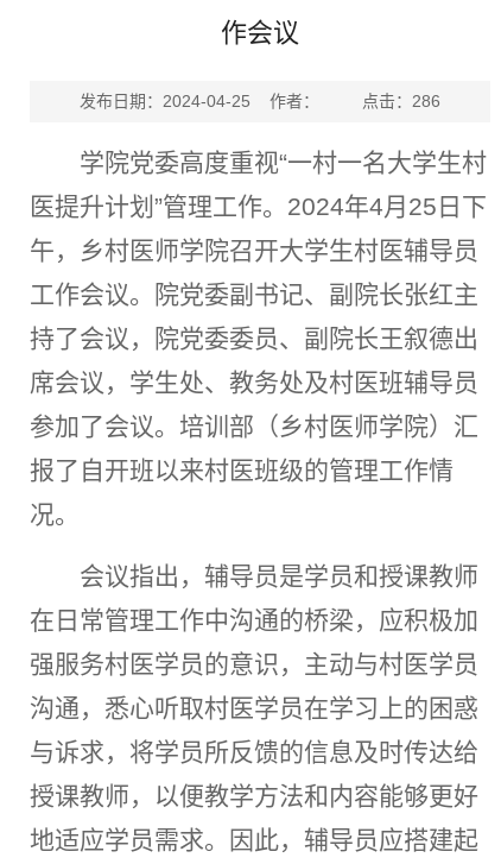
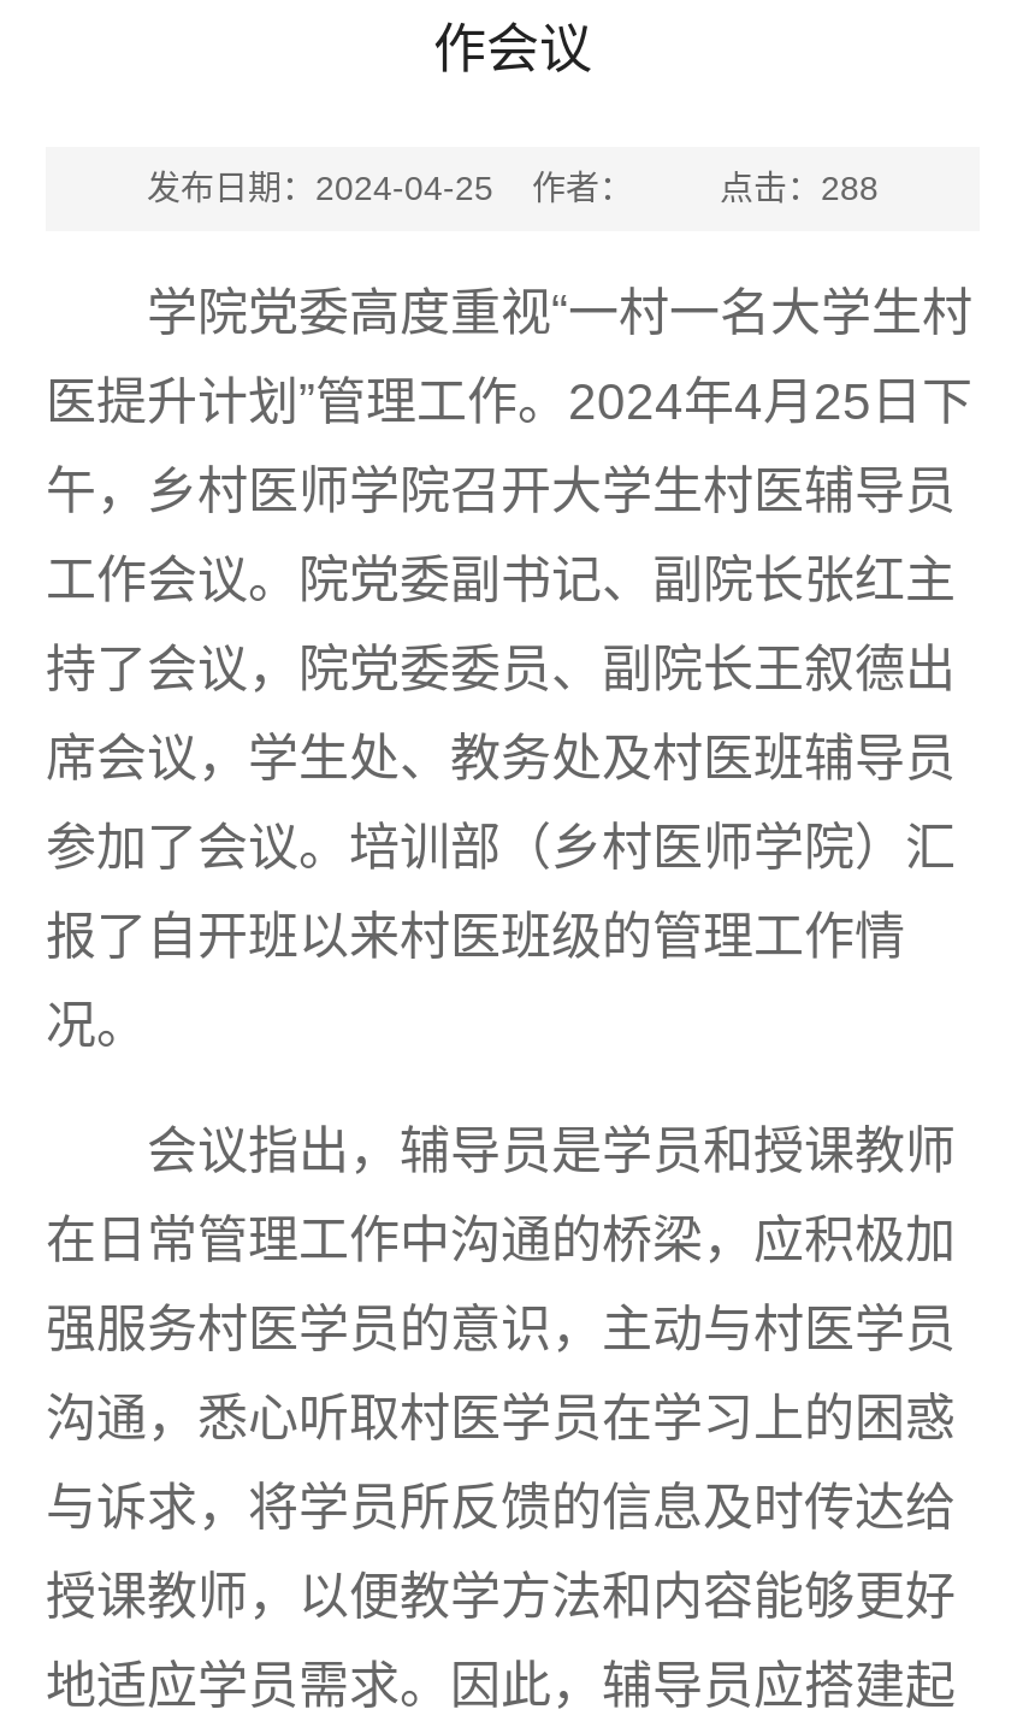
- 发布日期：2024-04-25 作者： 点击：286
+ 发布日期：2024-04-25 作者： 点击：288
